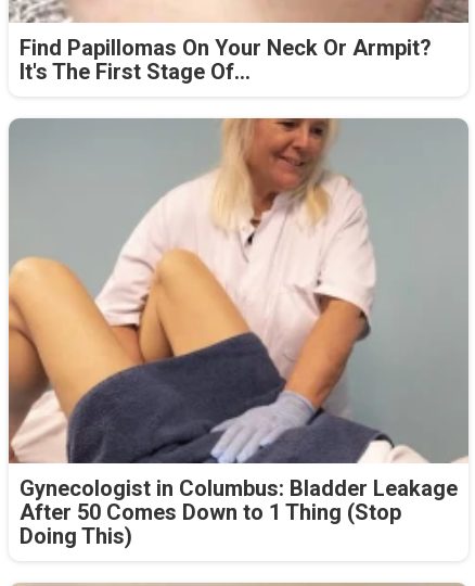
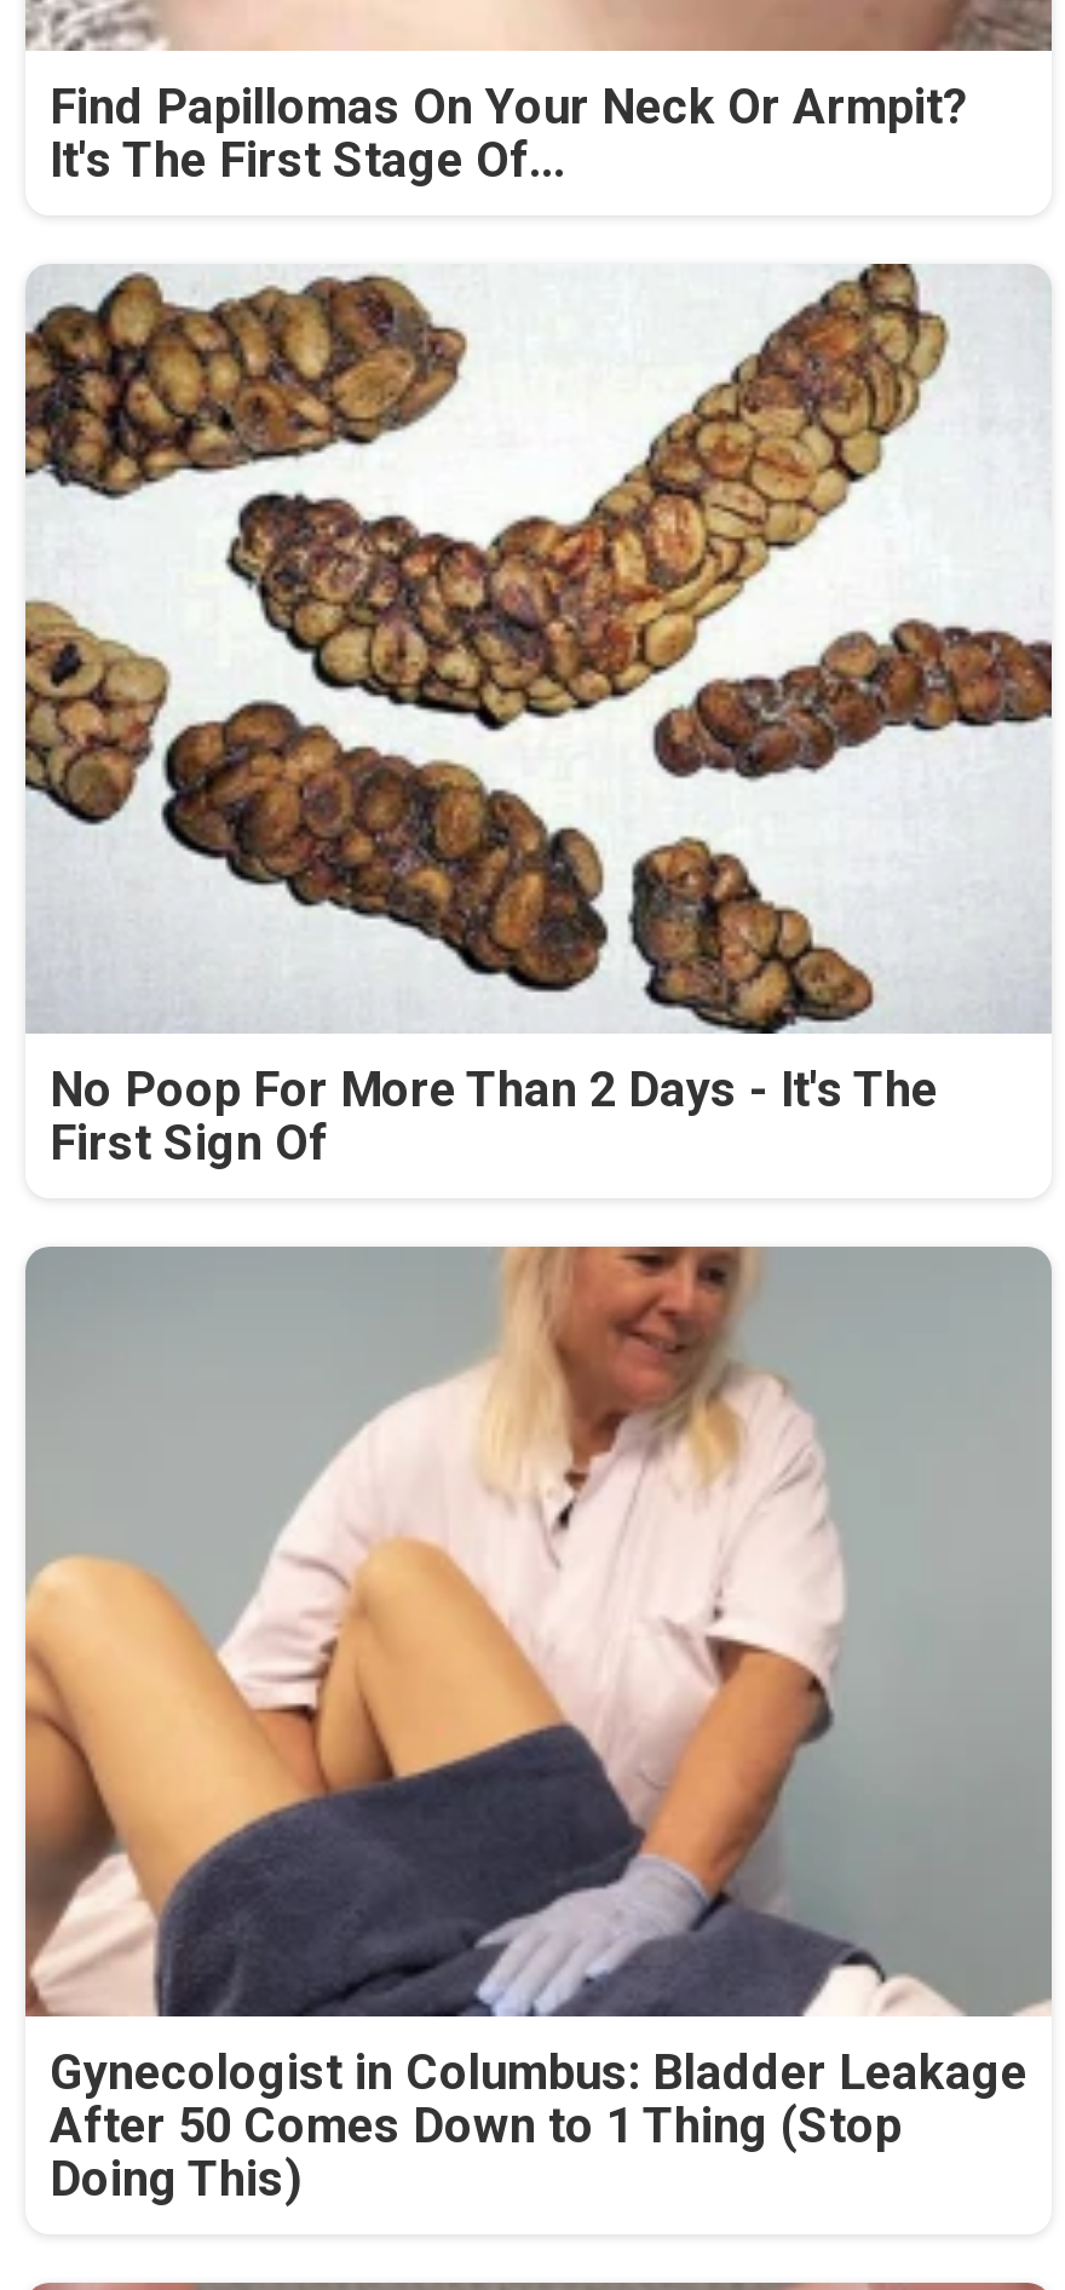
+ [image]
+ No Poop For More Than 2 Days - It's The
+ First Sign Of
